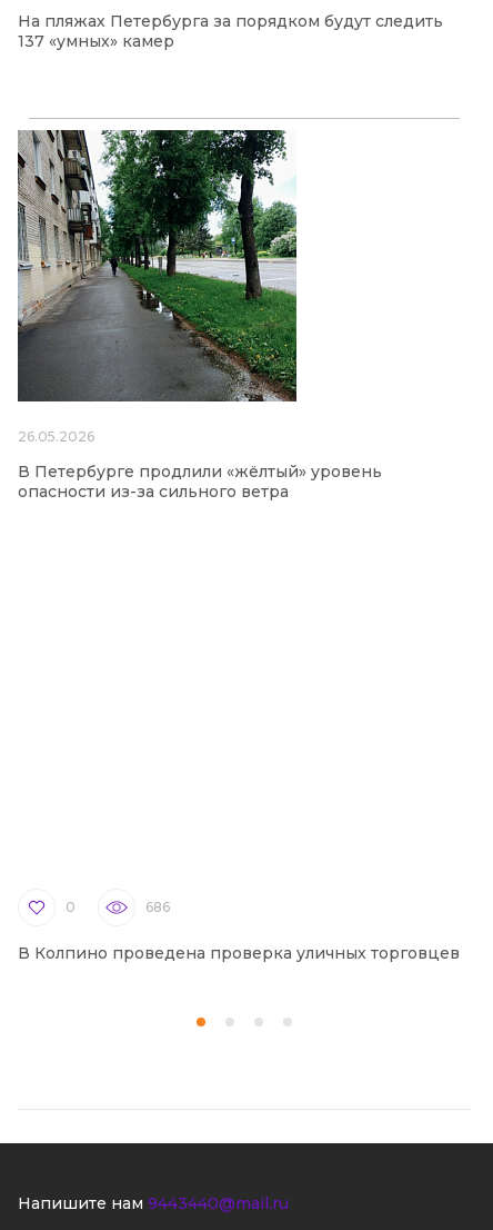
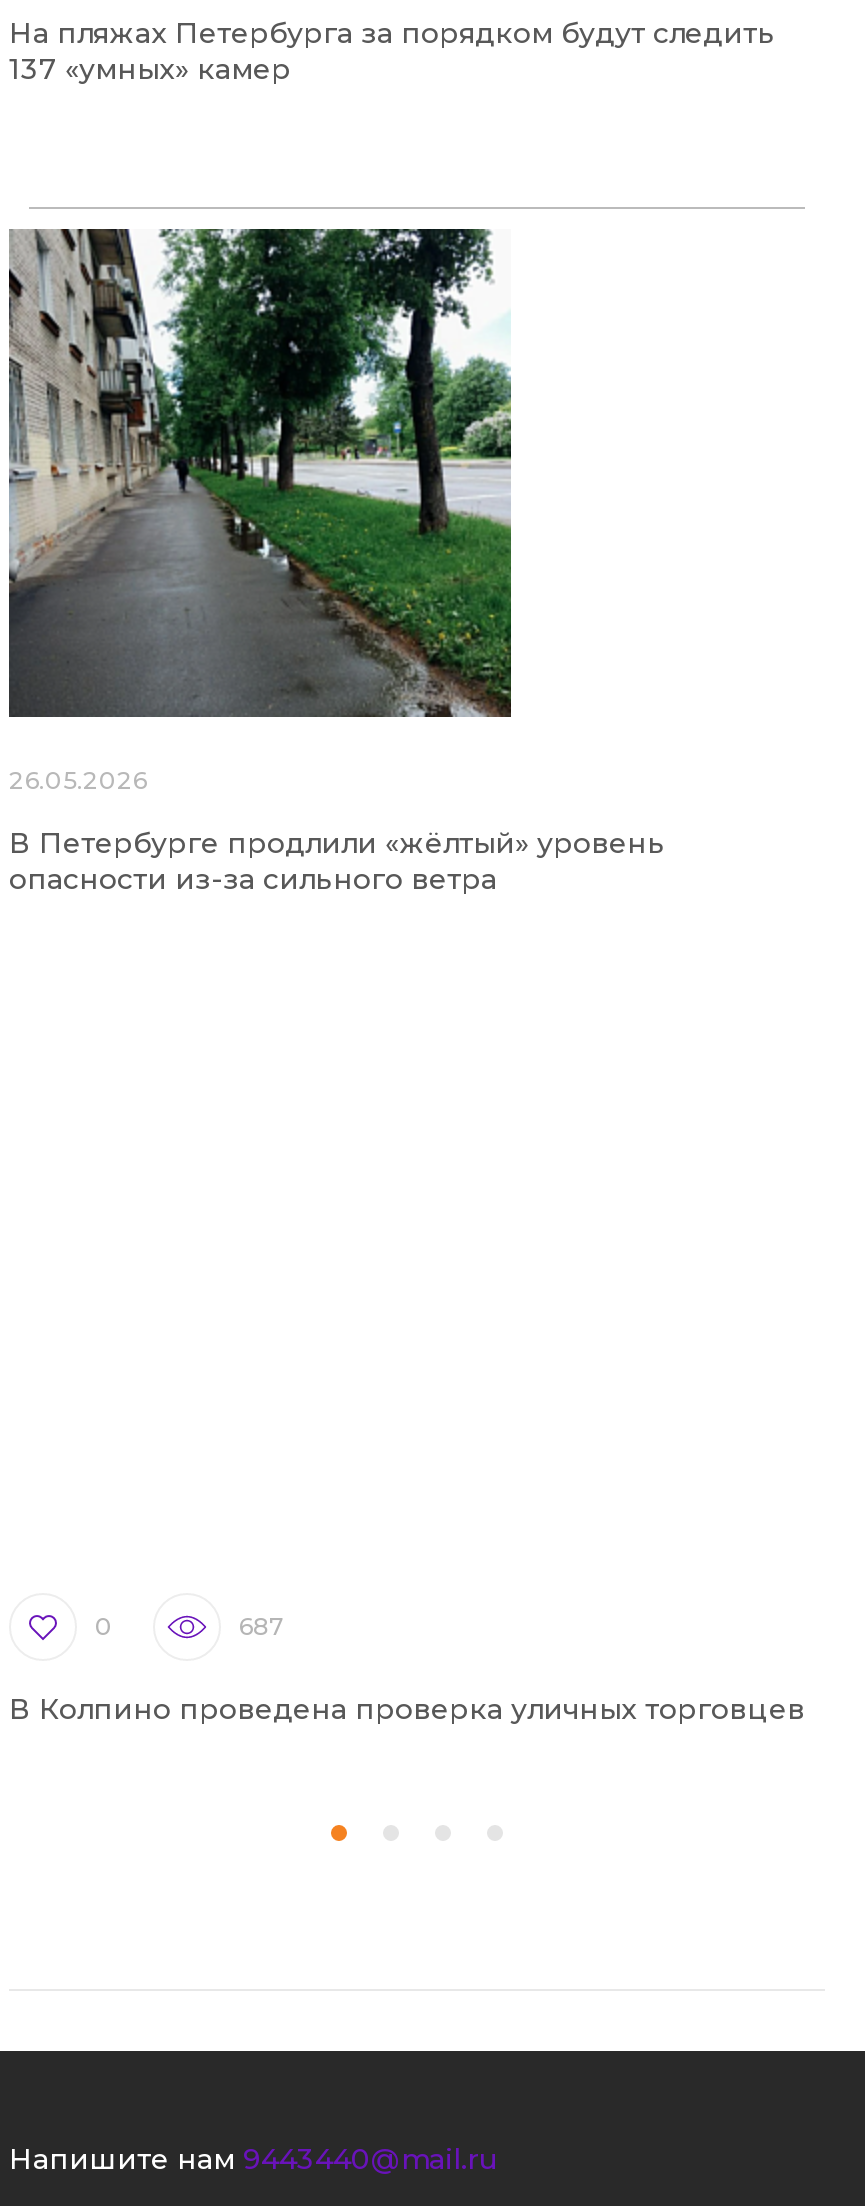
- 686
+ 687
